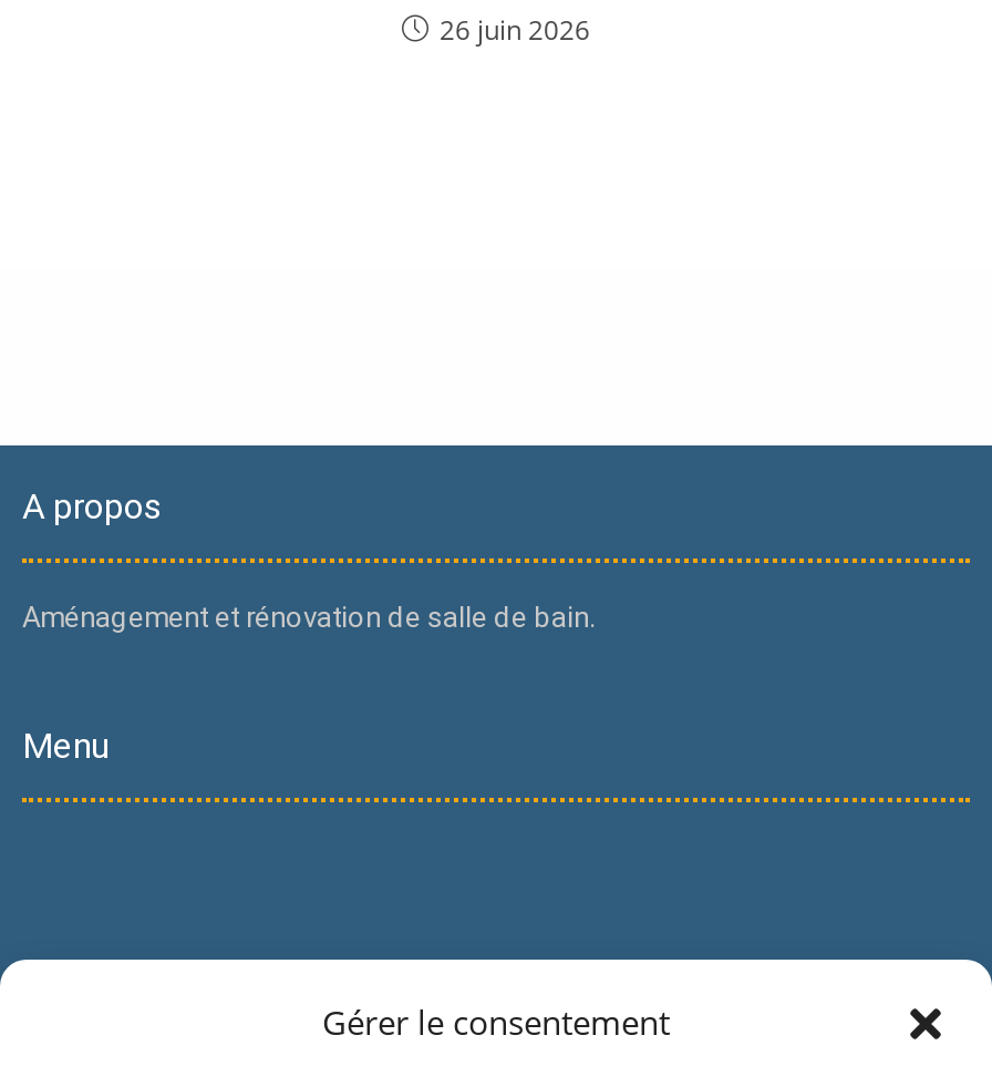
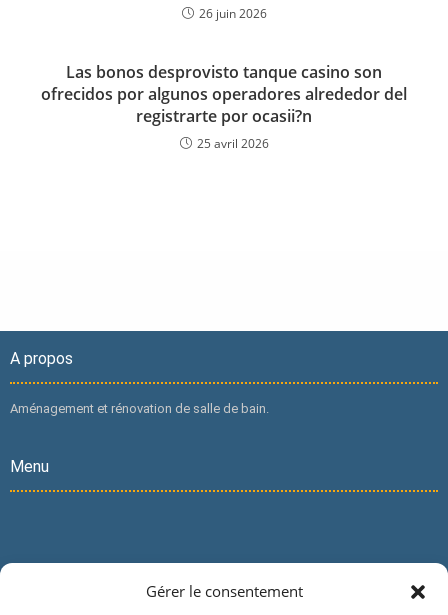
+ Las bonos desprovisto tanque casino son
+ ofrecidos por algunos operadores alrededor del
+ registrarte por ocasii?n
+ 25 avril 2026
